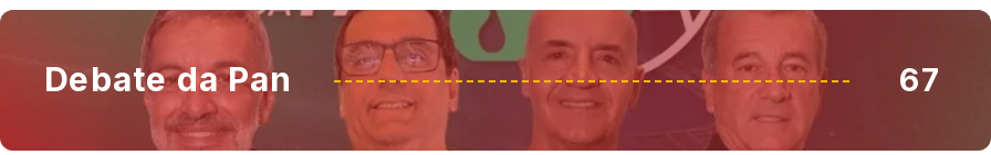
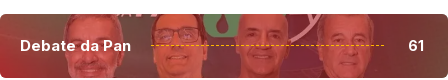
- 67
+ 61
